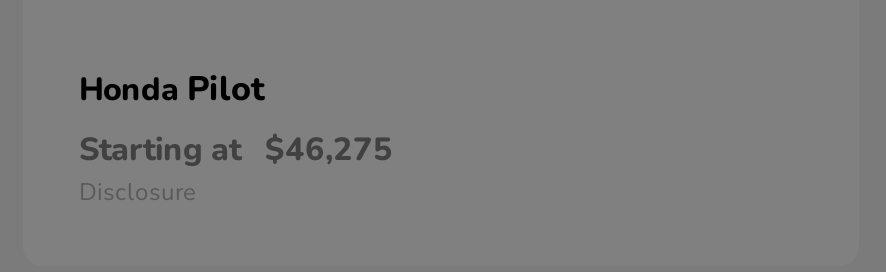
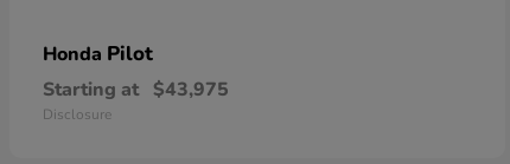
- Starting at $46,275
+ Starting at $43,975
